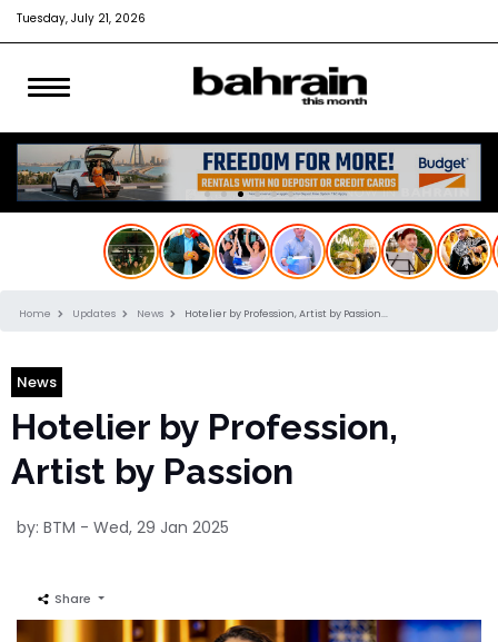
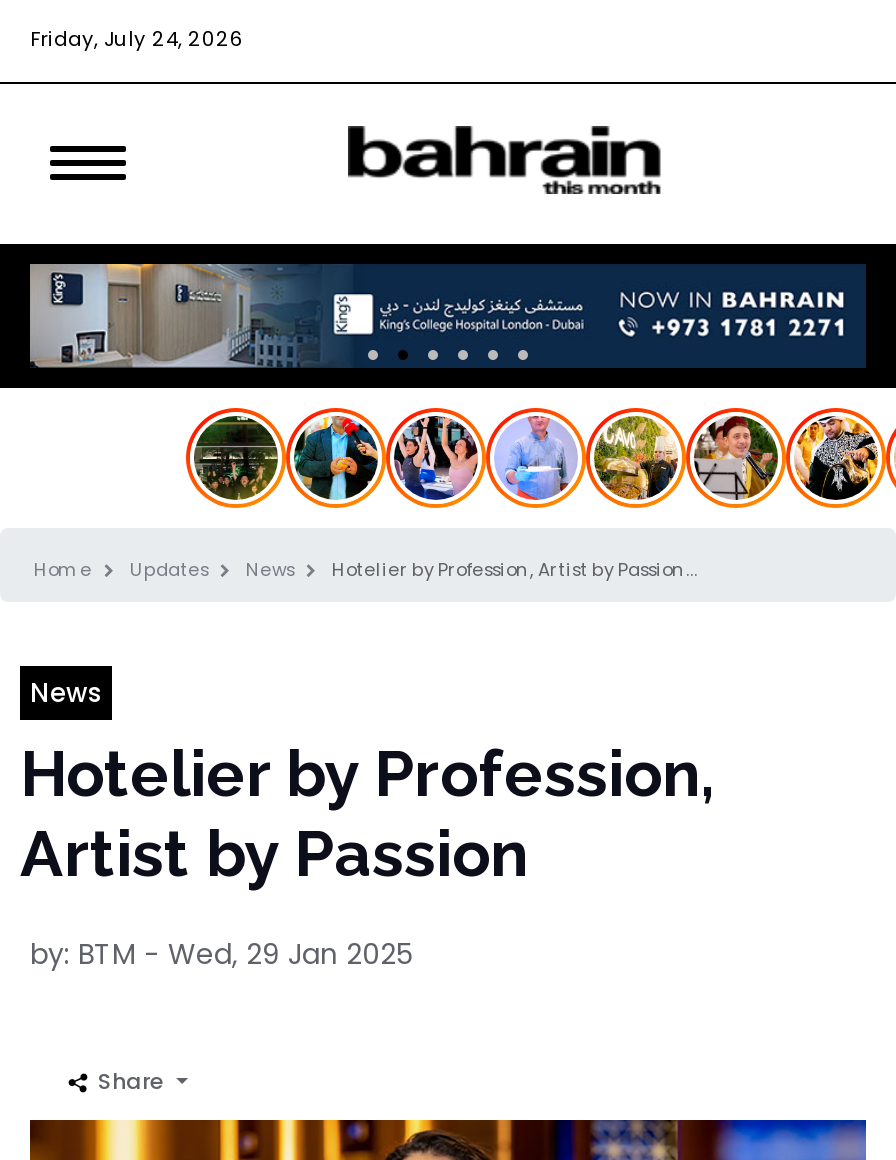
- Tuesday, July 21, 2026
+ Friday, July 24, 2026

- [image]
+ [image]
